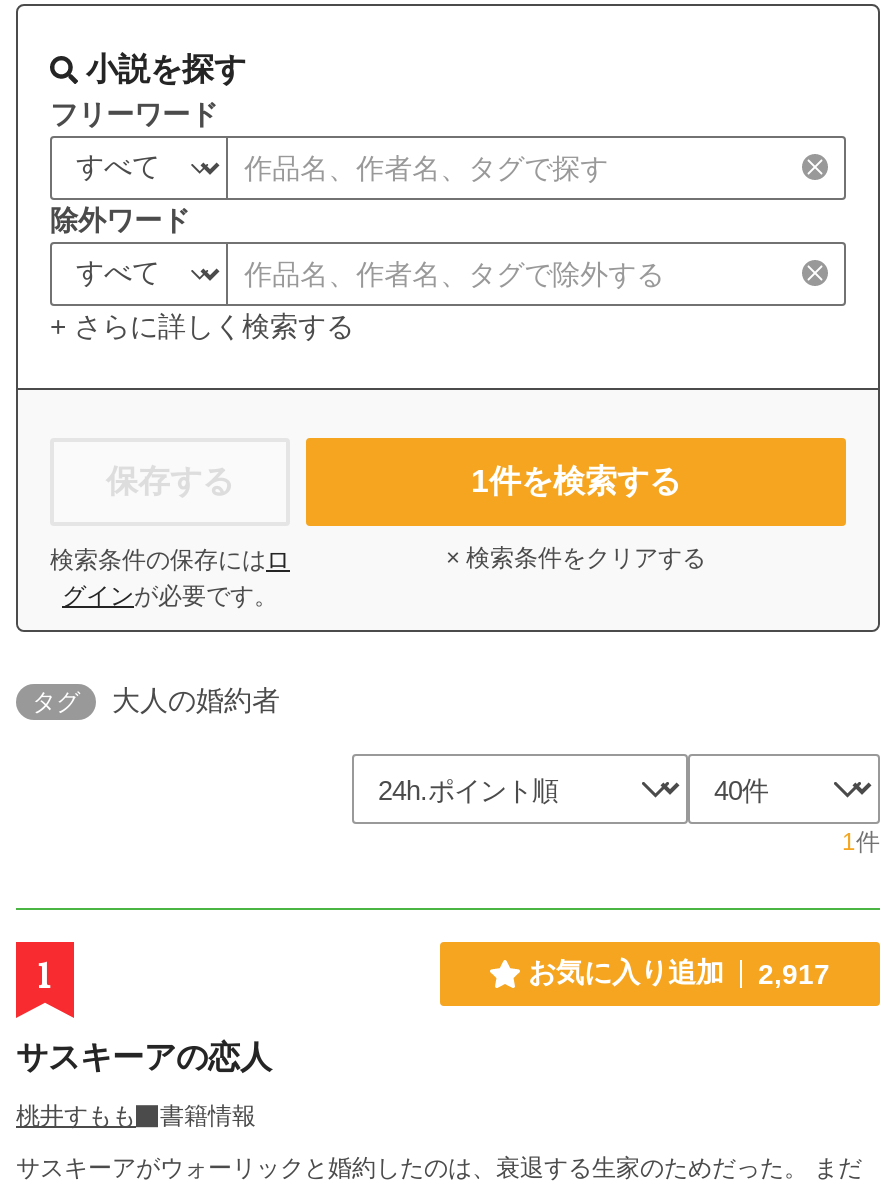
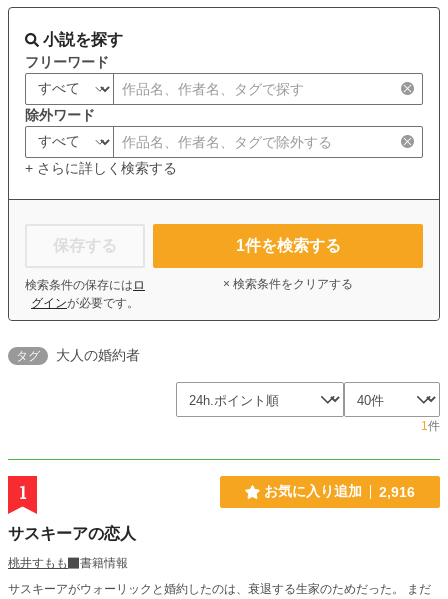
- お気に入り追加 2,917
+ お気に入り追加 2,916
